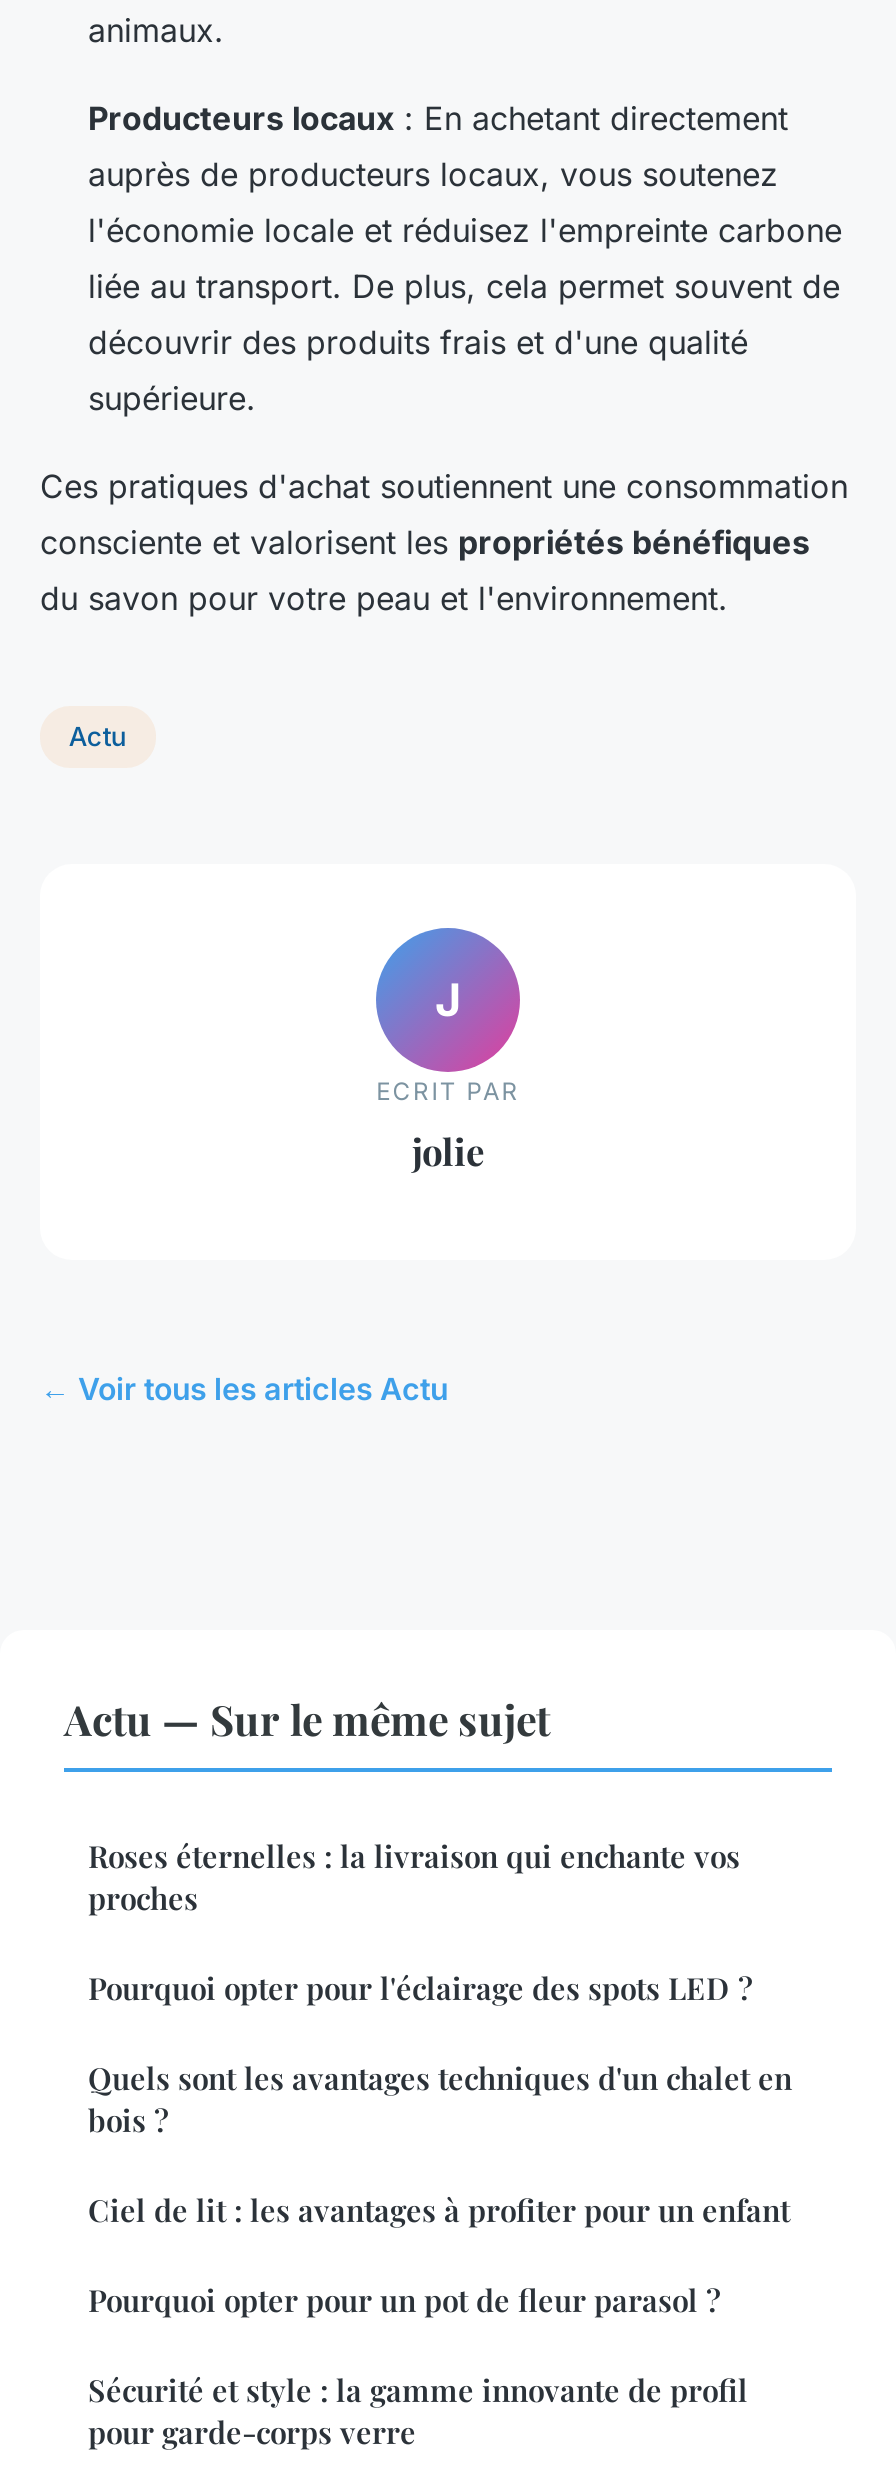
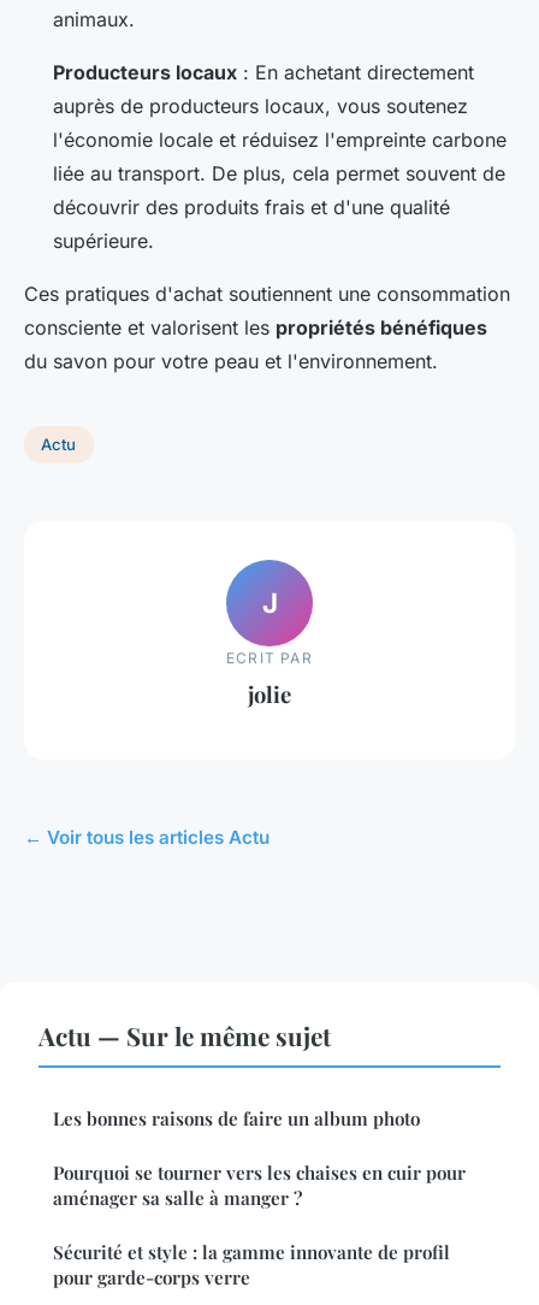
- Roses éternelles : la livraison qui enchante vos
- proches
- Pourquoi opter pour l'éclairage des spots LED ?
- Quels sont les avantages techniques d'un chalet en
- bois ?
- Ciel de lit : les avantages à profiter pour un enfant
- Pourquoi opter pour un pot de fleur parasol ?
+ Les bonnes raisons de faire un album photo
+ Pourquoi se tourner vers les chaises en cuir pour
+ aménager sa salle à manger ?
